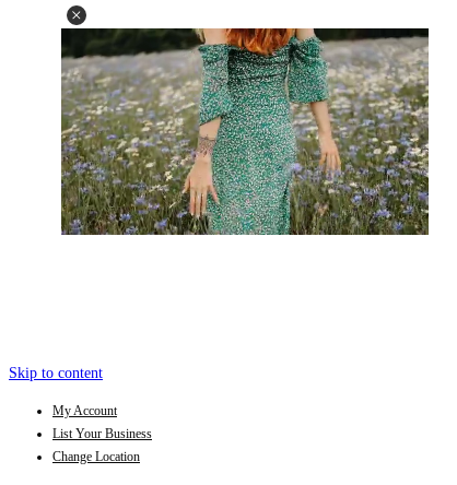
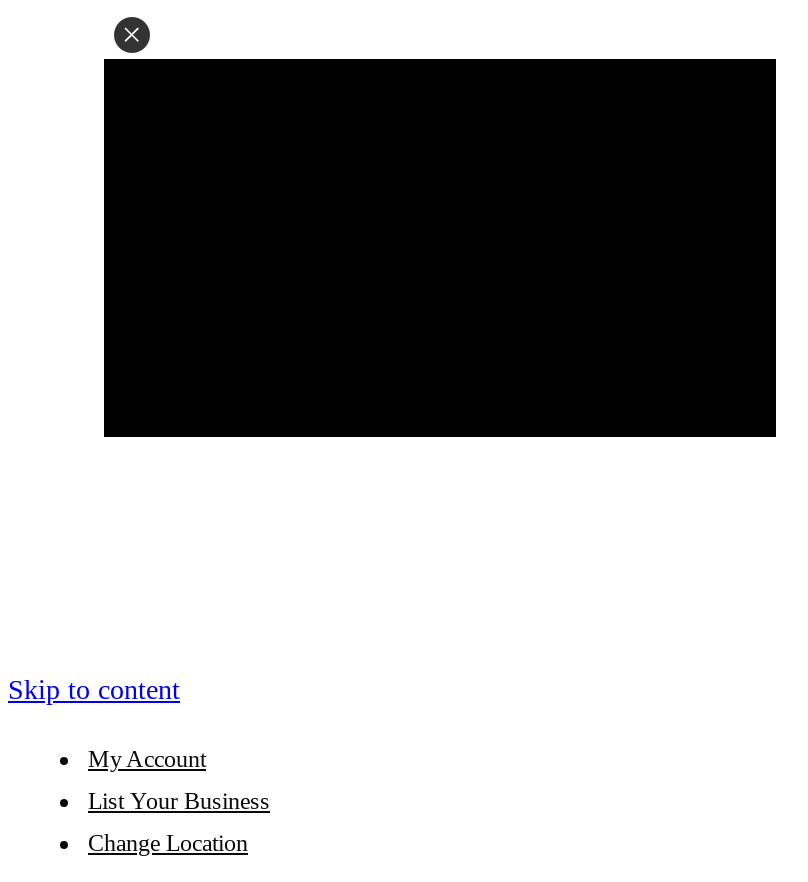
- [image]
